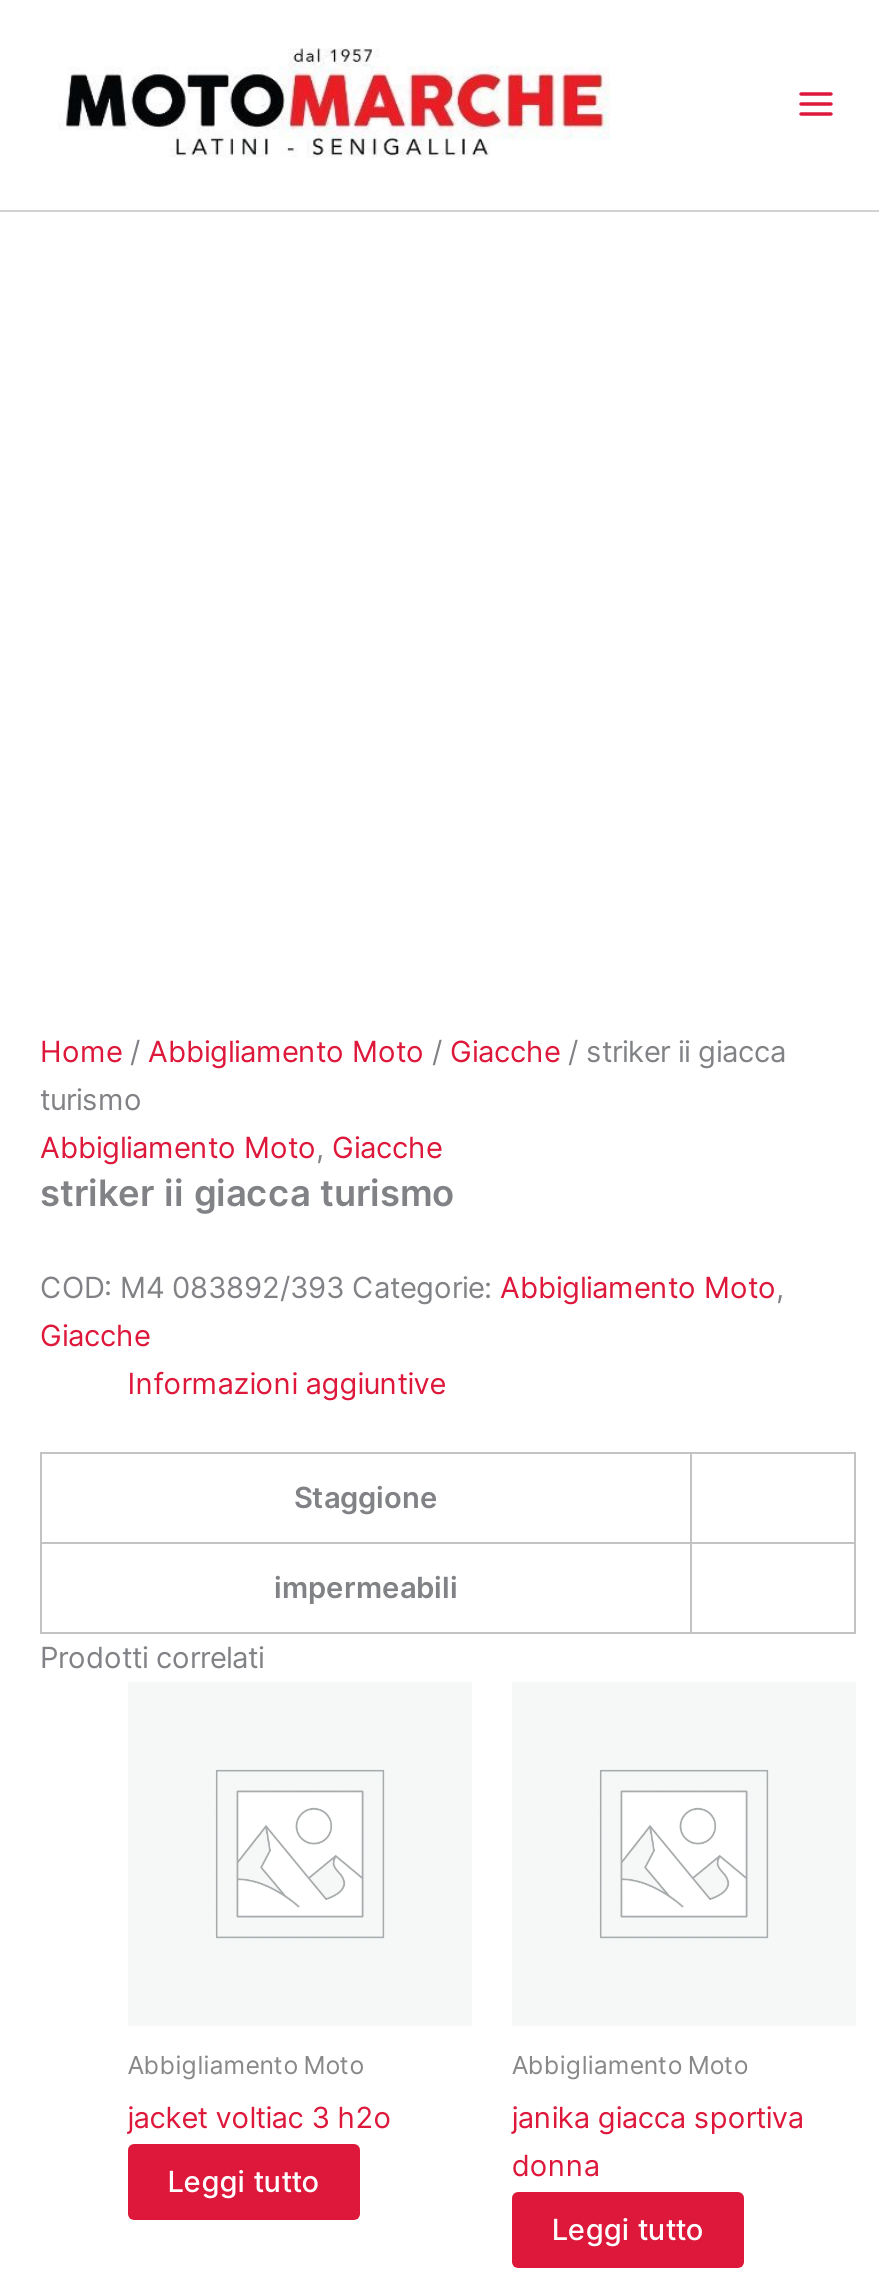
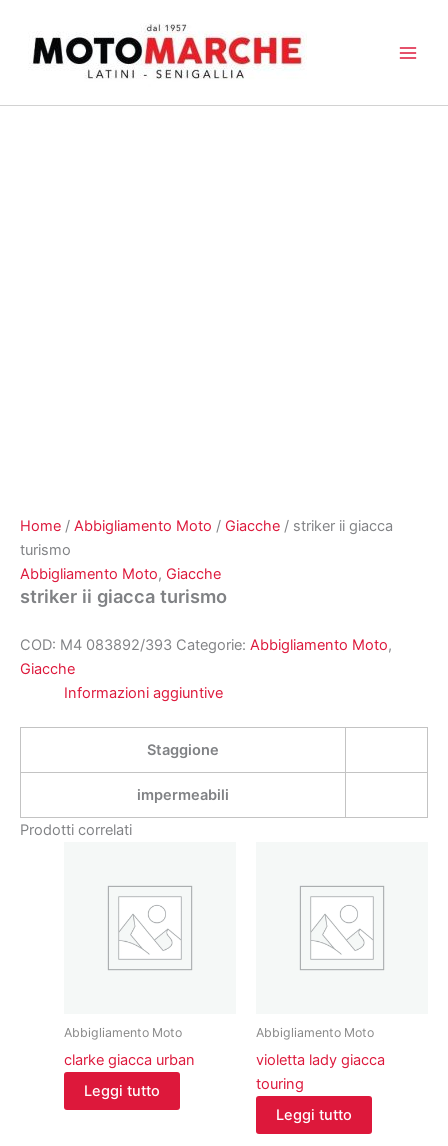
- jacket voltiac 3 h2o
+ clarke giacca urban

- janika giacca sportiva
- donna
+ violetta lady giacca
+ touring
